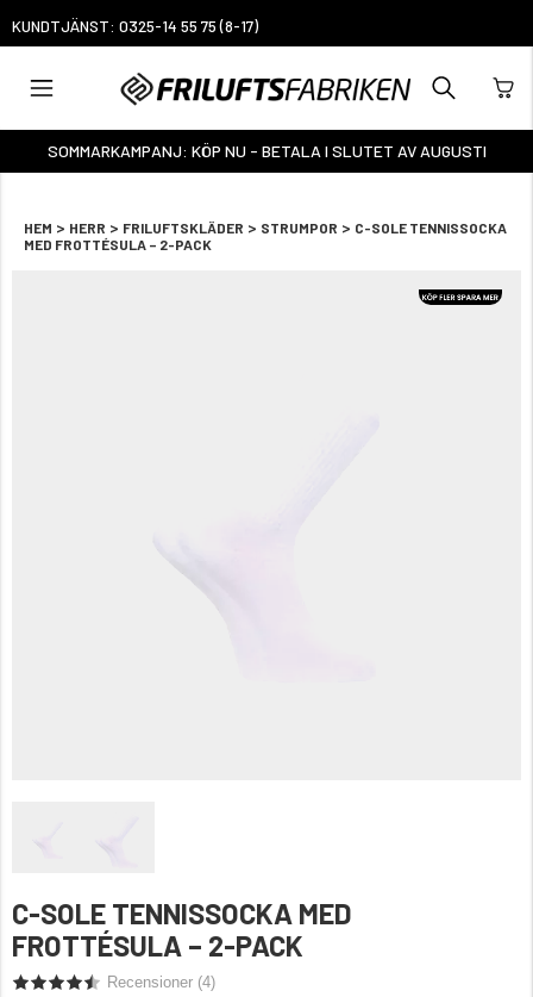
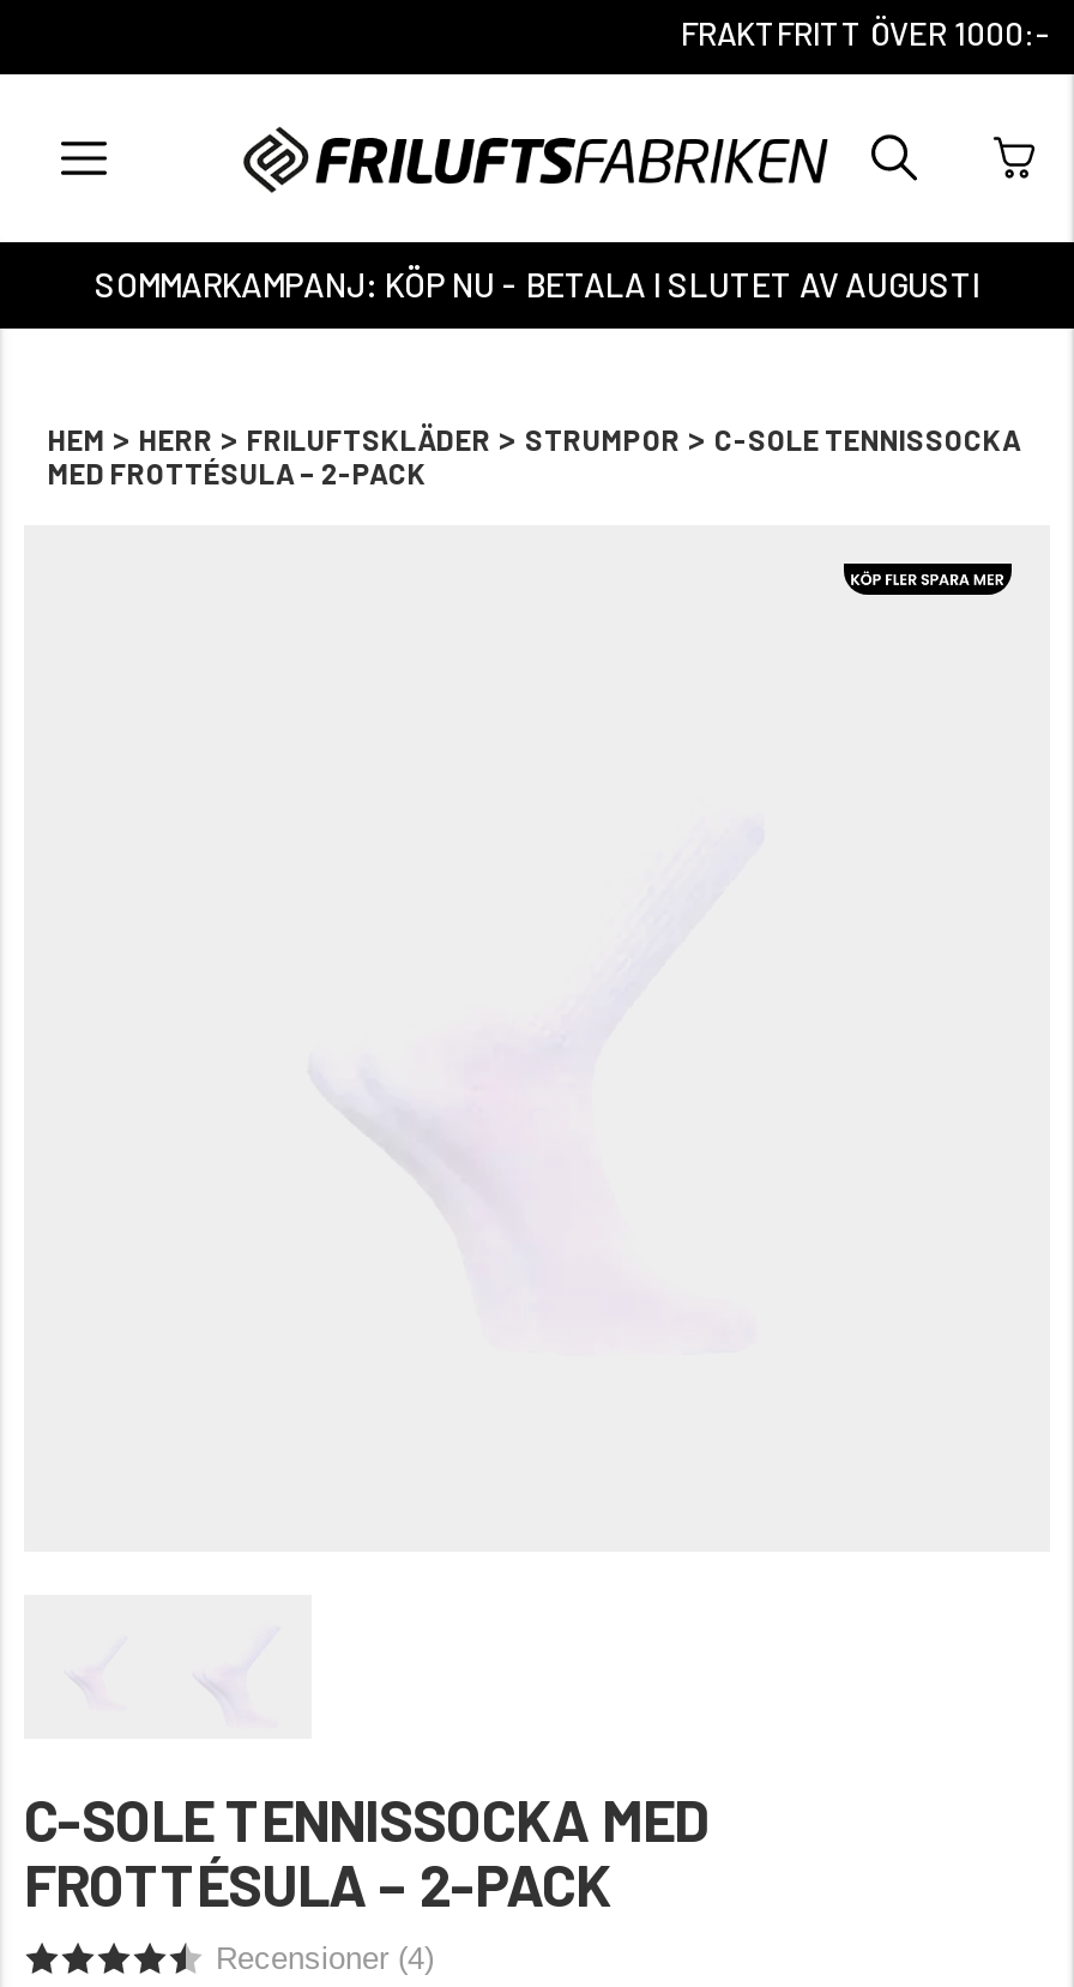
- KUNDTJÄNST: 0325-14 55 75 (8-17)
+ FRAKTFRITT ÖVER 1000:-
